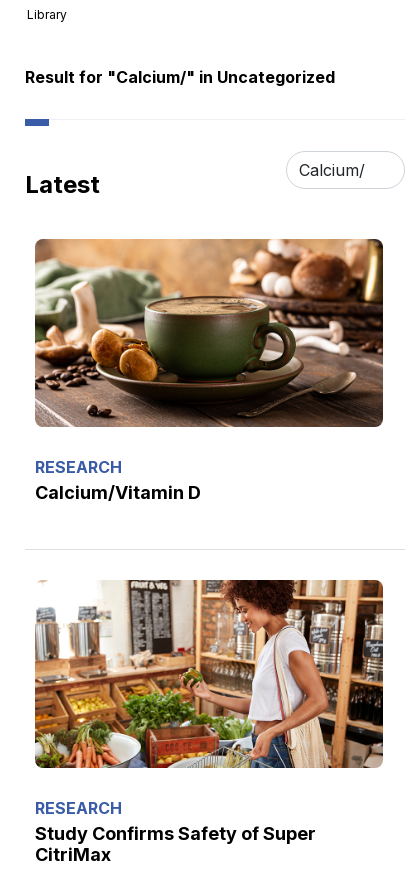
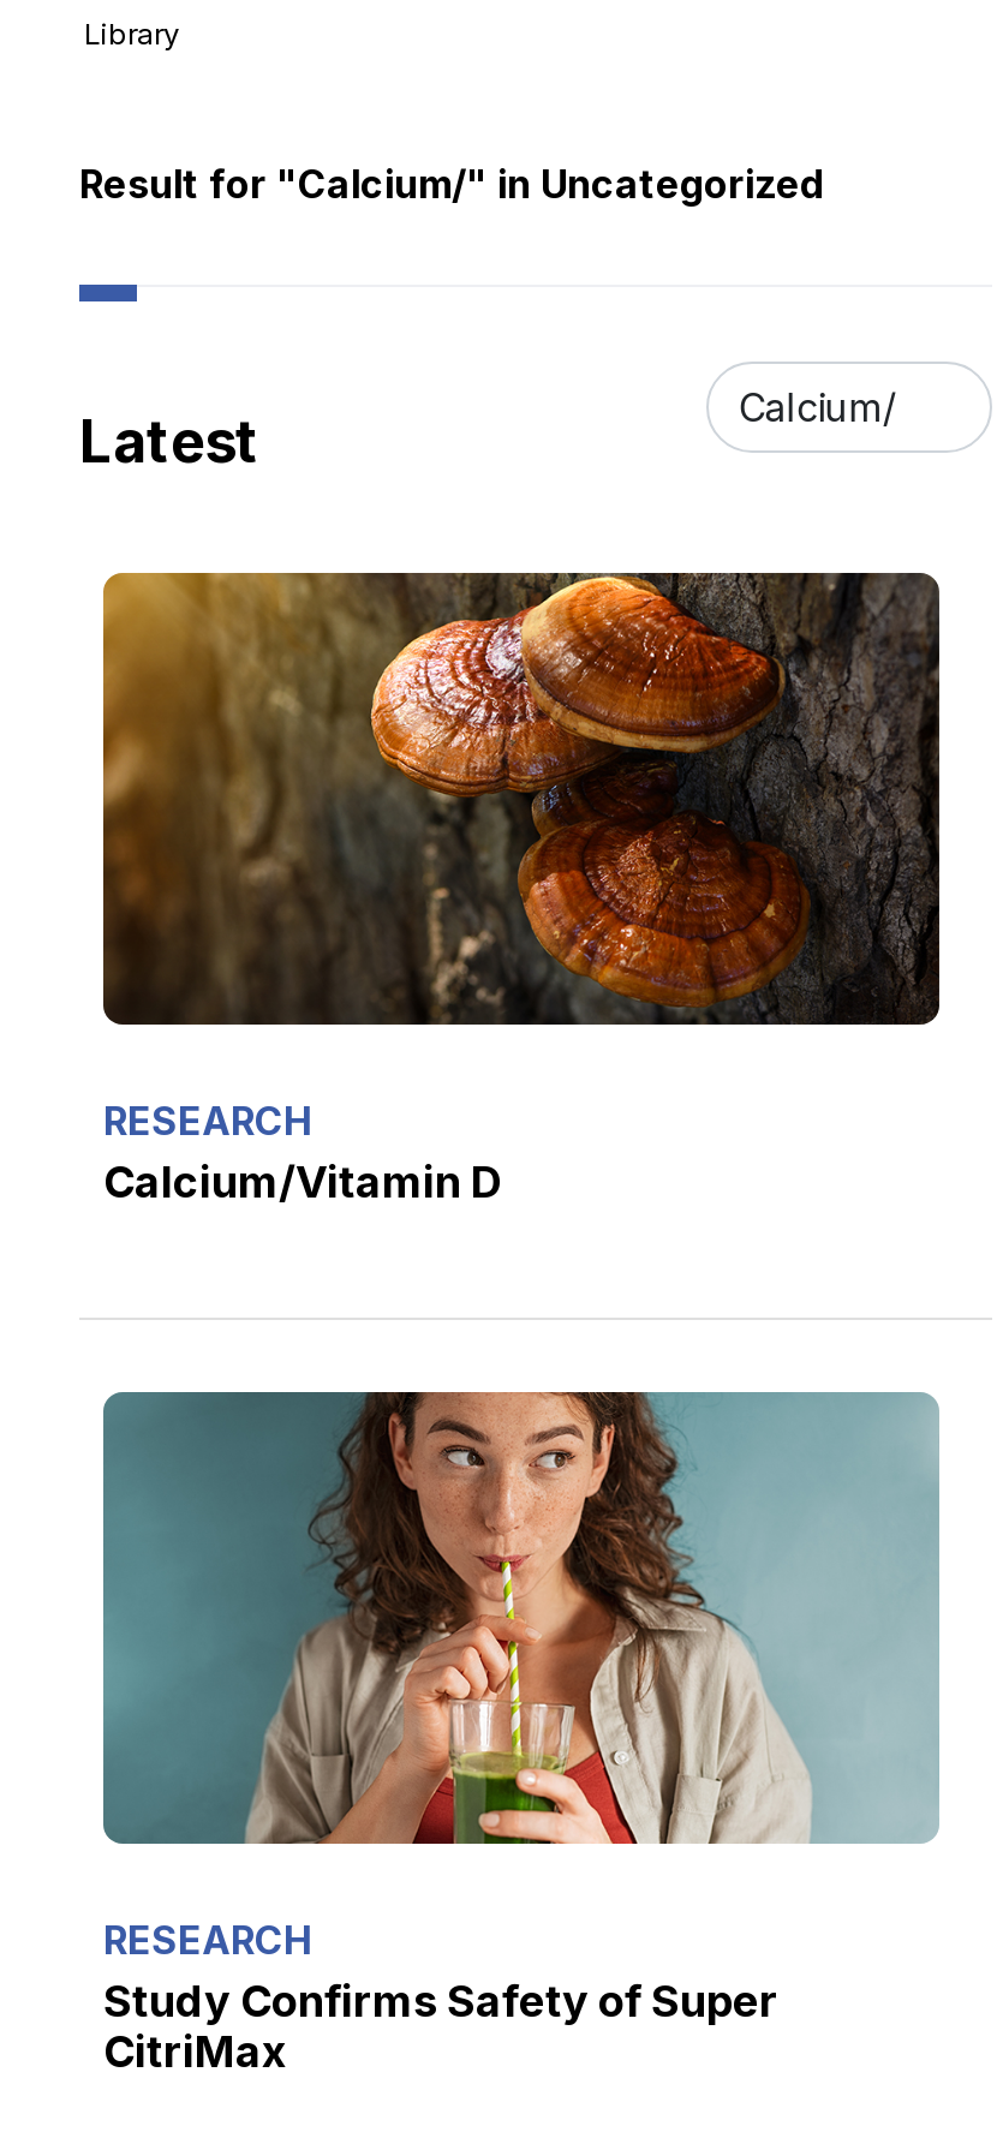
- [image]
+ [image]

- [image]
+ [image]
